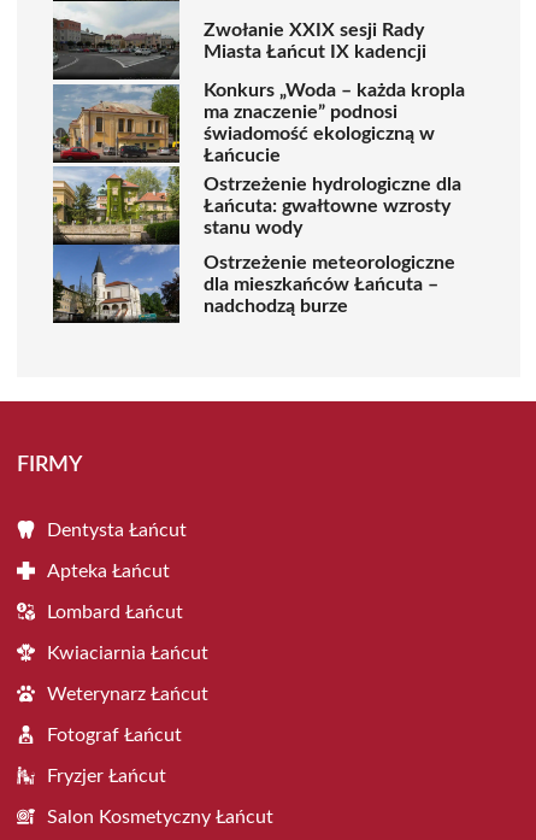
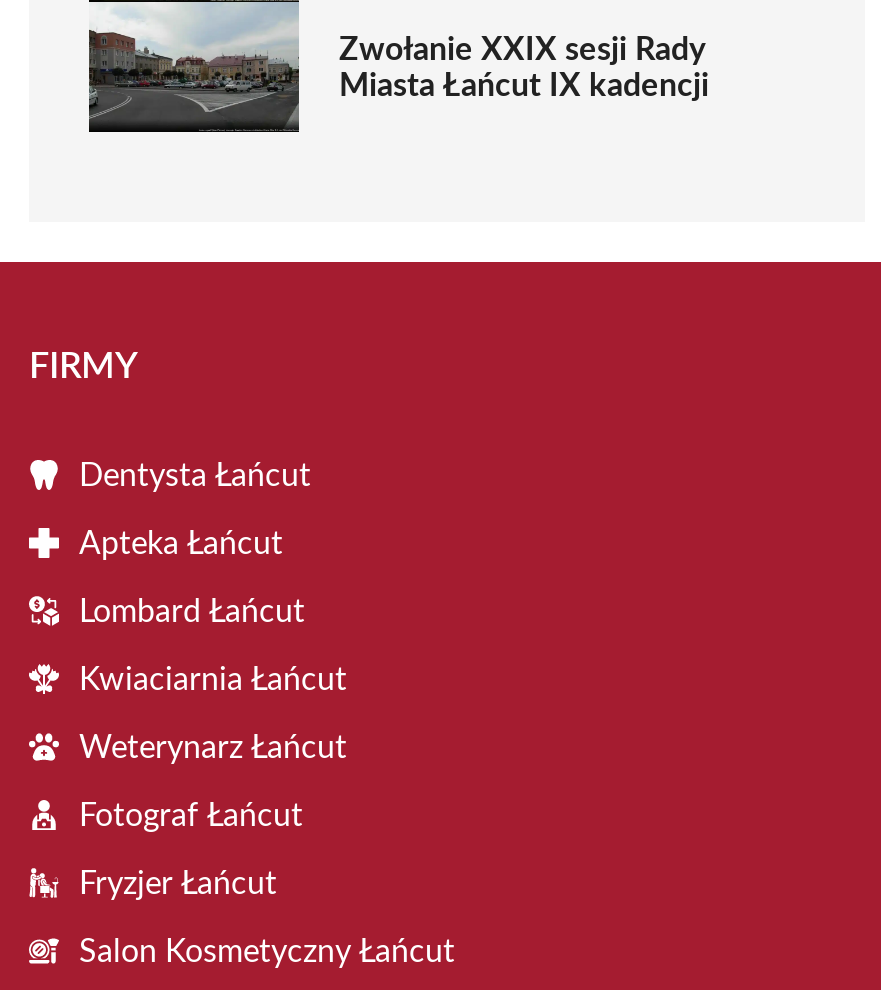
- [image]
- Konkurs „Woda – każda kropla
- ma znaczenie” podnosi
- świadomość ekologiczną w
- Łańcucie
- Ostrzeżenie hydrologiczne dla
- Łańcuta: gwałtowne wzrosty
- stanu wody
- Ostrzeżenie meteorologiczne
- dla mieszkańców Łańcuta –
- nadchodzą burze
